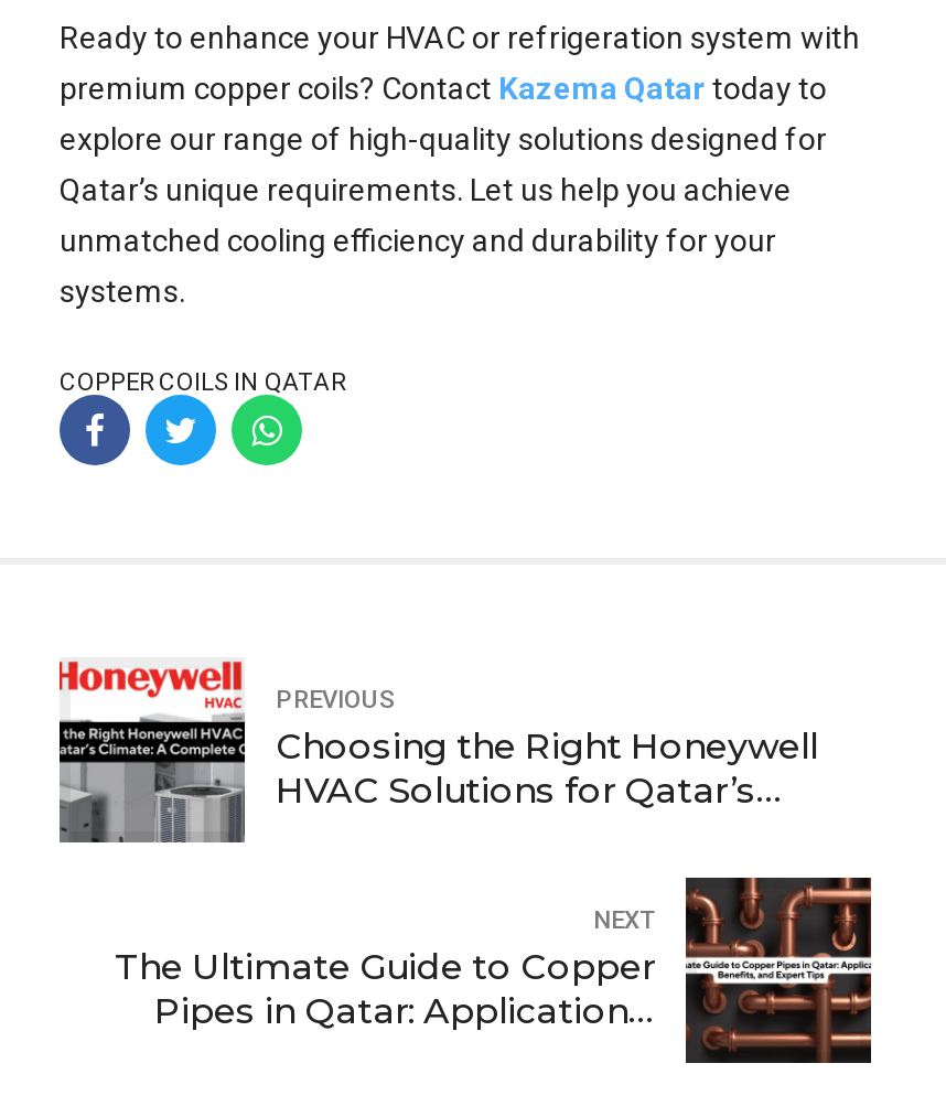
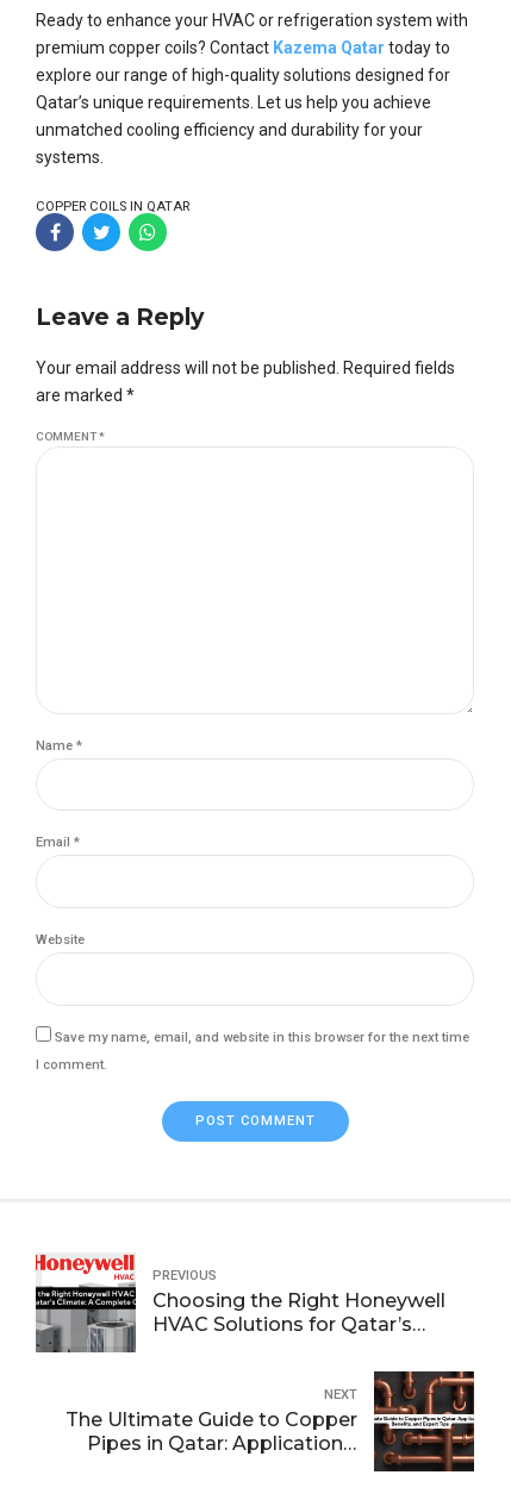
+ Leave a Reply
+ Your email address will not be published. Required fields
+ are marked *
+ COMMENT *

+ Name *

+ Email *

+ Website

+ Save my name, email, and website in this browser for the next time
+ I comment.

+ POST COMMENT
